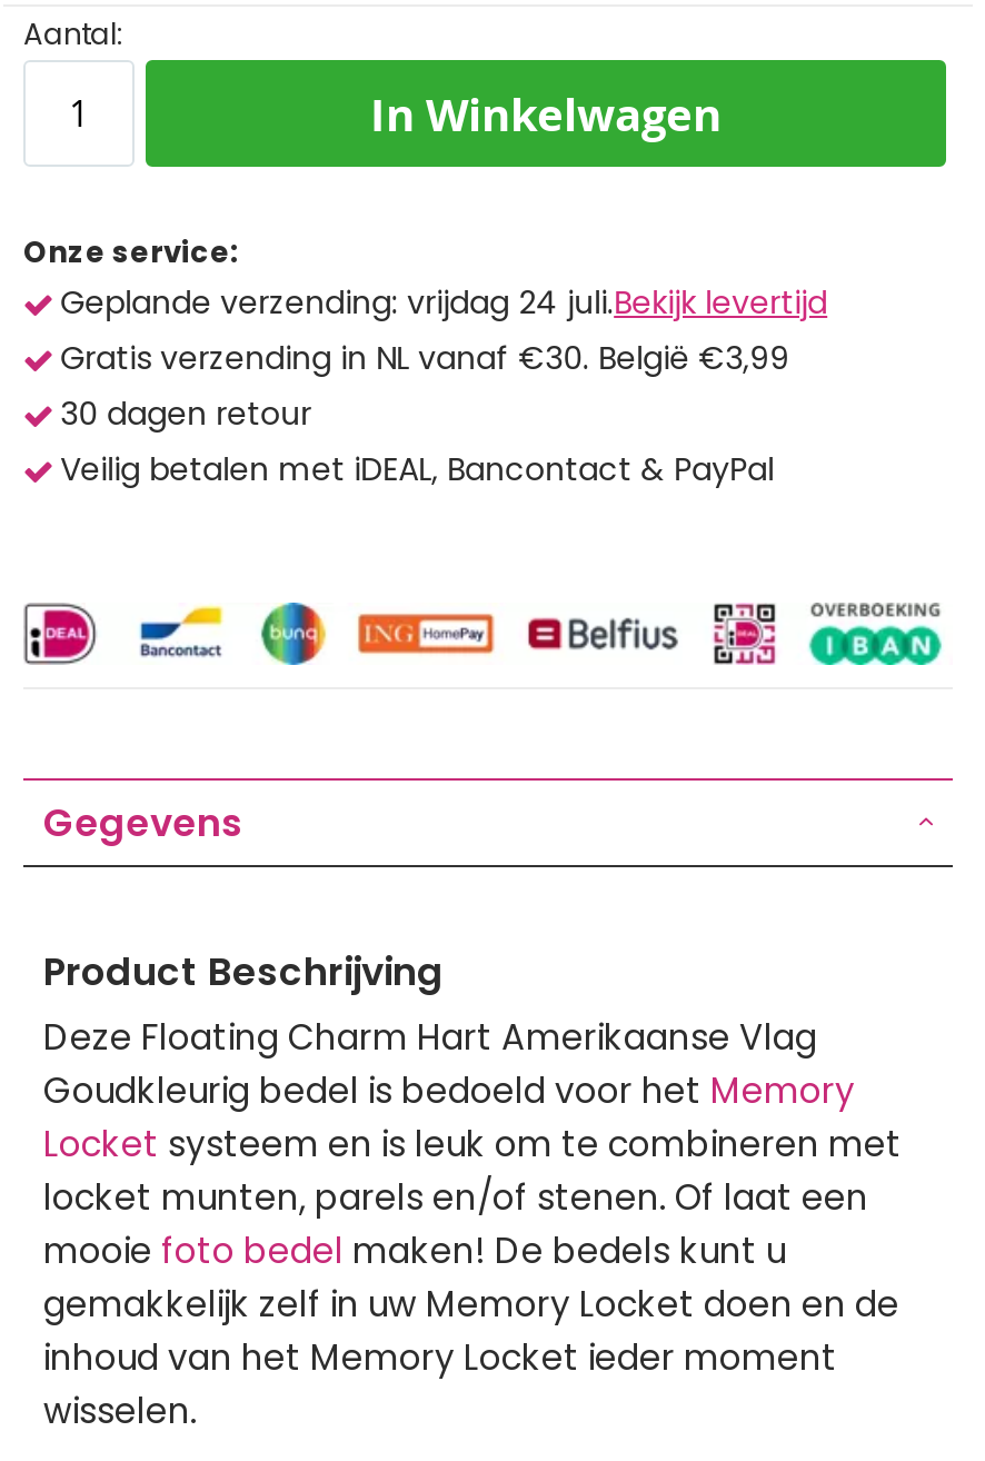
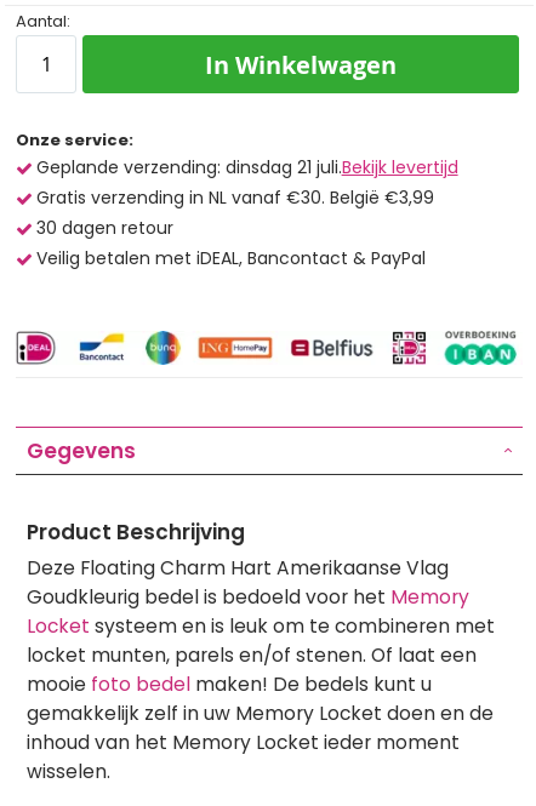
- Geplande verzending: vrijdag 24 juli.Bekijk levertijd
+ Geplande verzending: dinsdag 21 juli.Bekijk levertijd
